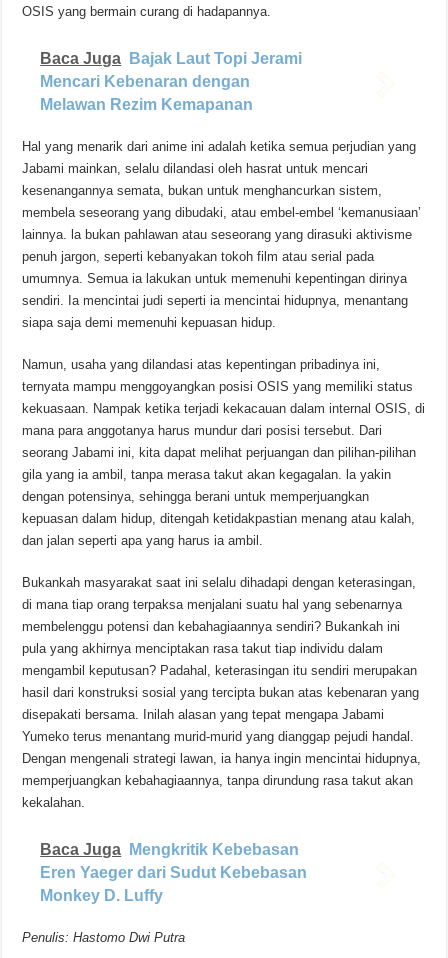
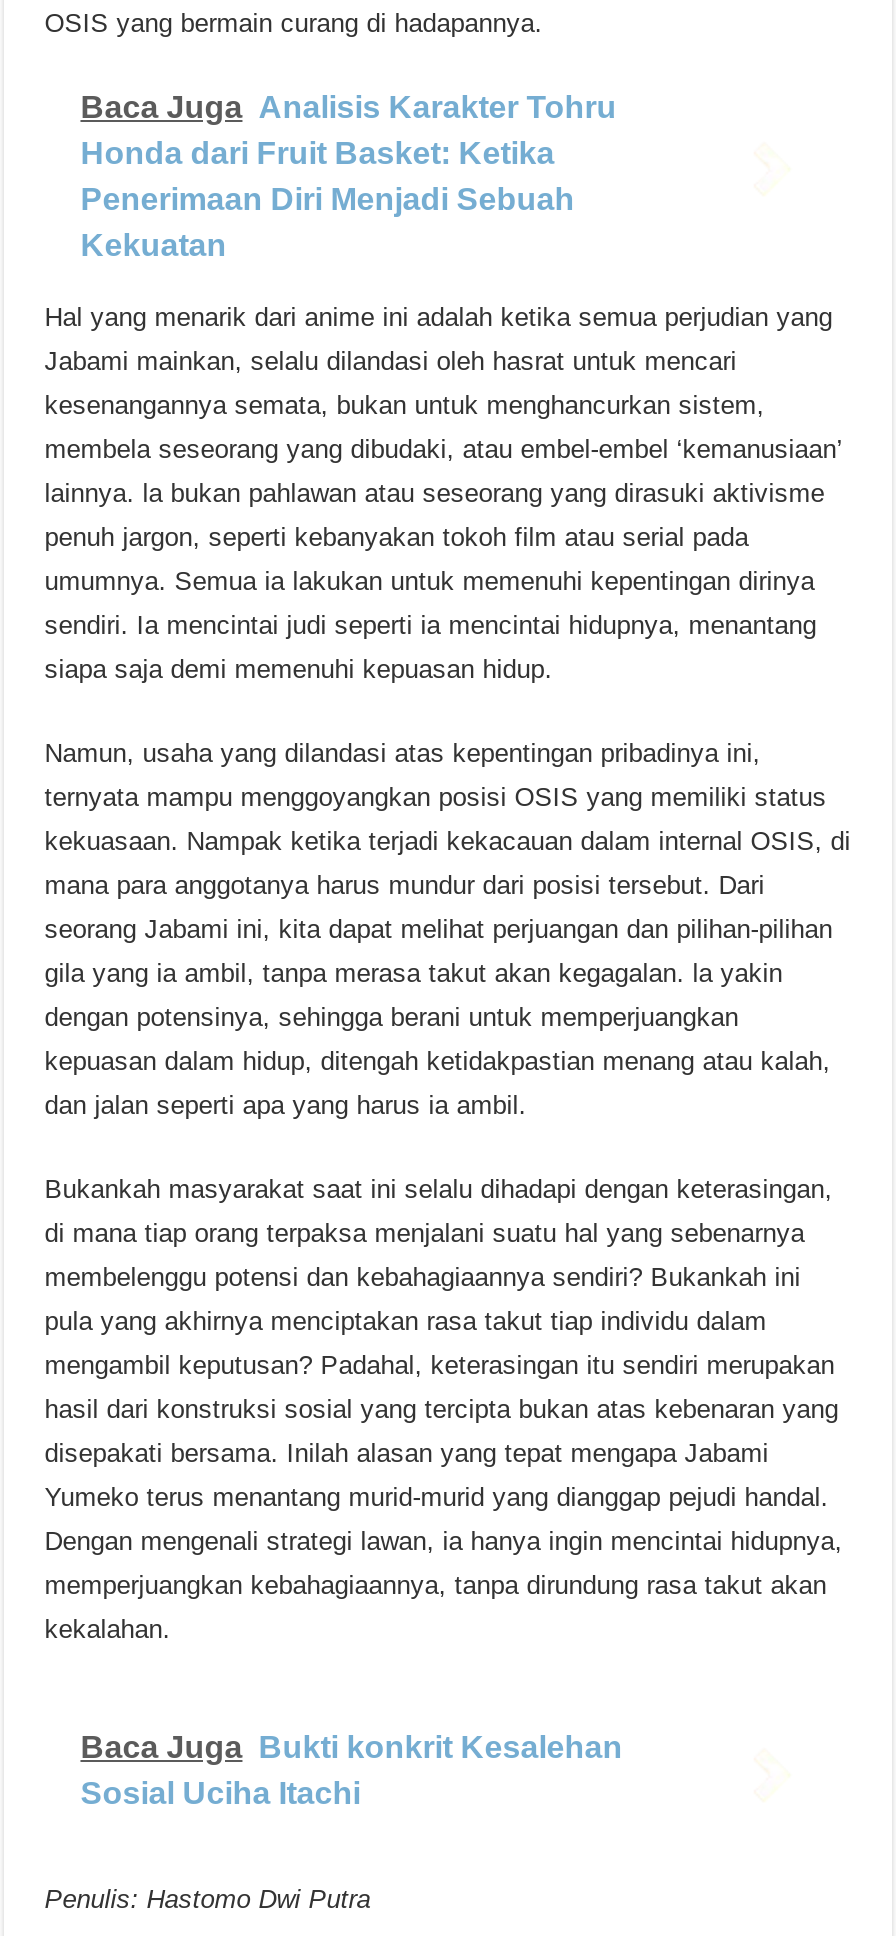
- Baca Juga Bajak Laut Topi Jerami
- Mencari Kebenaran dengan
- Melawan Rezim Kemapanan
+ Baca Juga Analisis Karakter Tohru
+ Honda dari Fruit Basket: Ketika
+ Penerimaan Diri Menjadi Sebuah
+ Kekuatan

- Baca Juga Mengkritik Kebebasan
- Eren Yaeger dari Sudut Kebebasan
- Monkey D. Luffy
+ Baca Juga Bukti konkrit Kesalehan
+ Sosial Uciha Itachi
